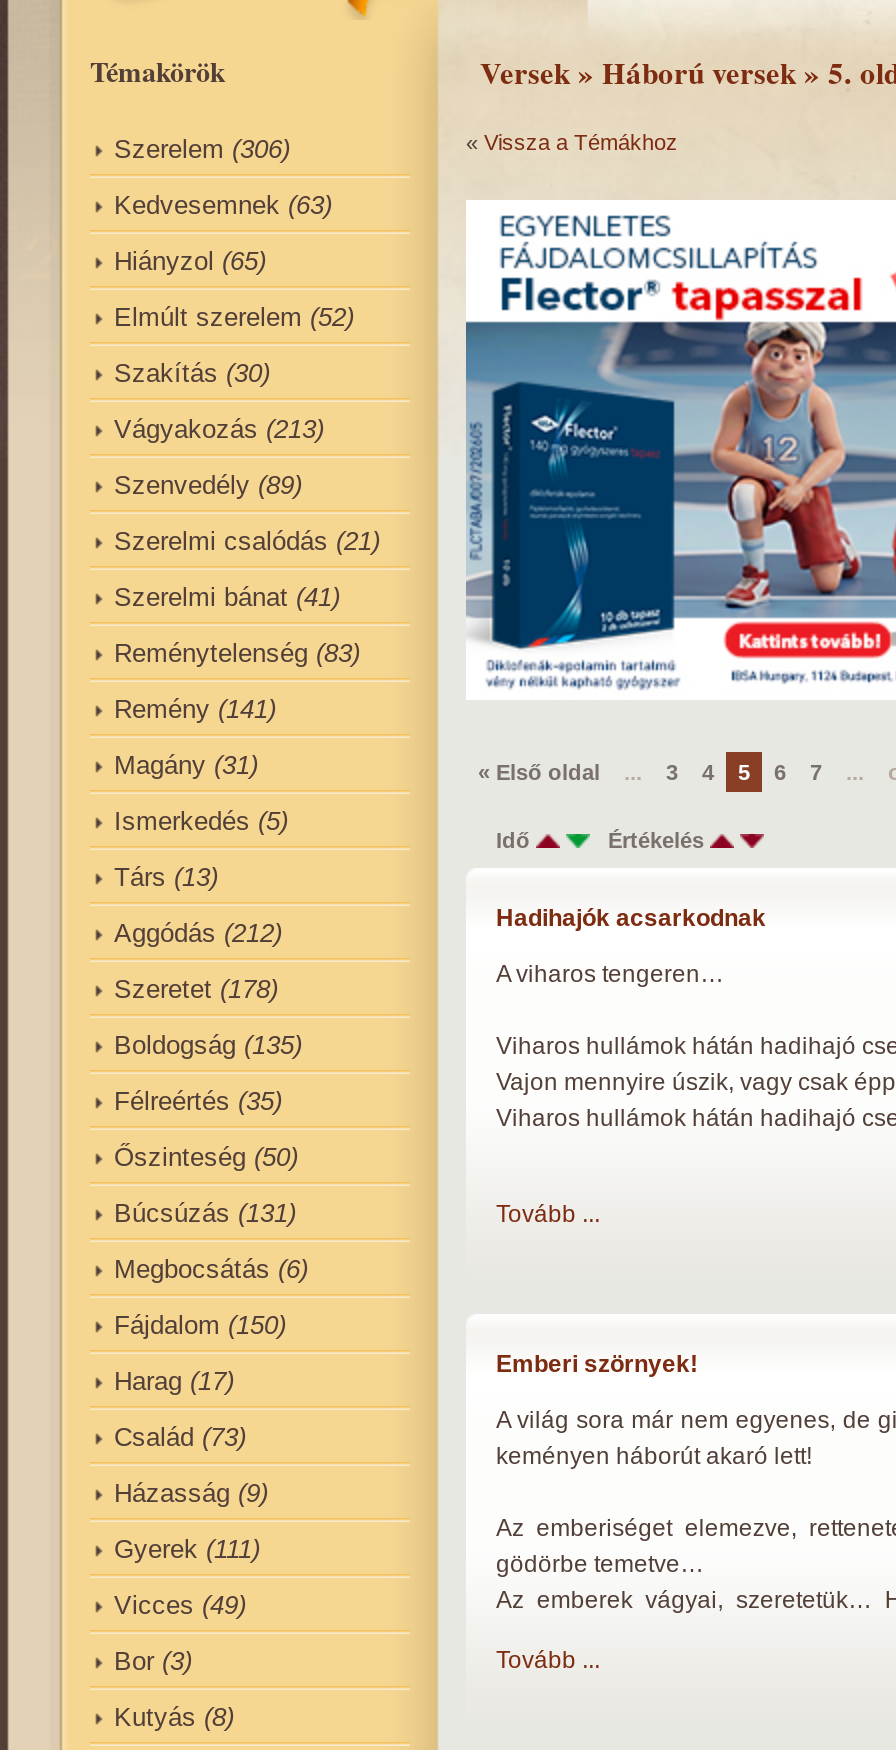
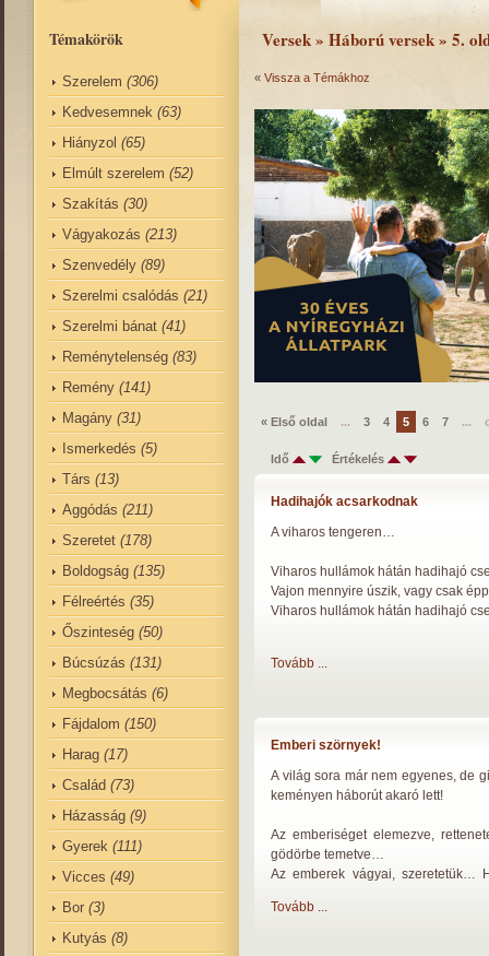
- [image]
+ [image]

- Aggódás (212)
+ Aggódás (211)
